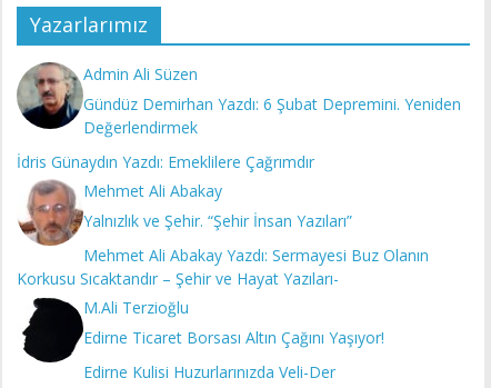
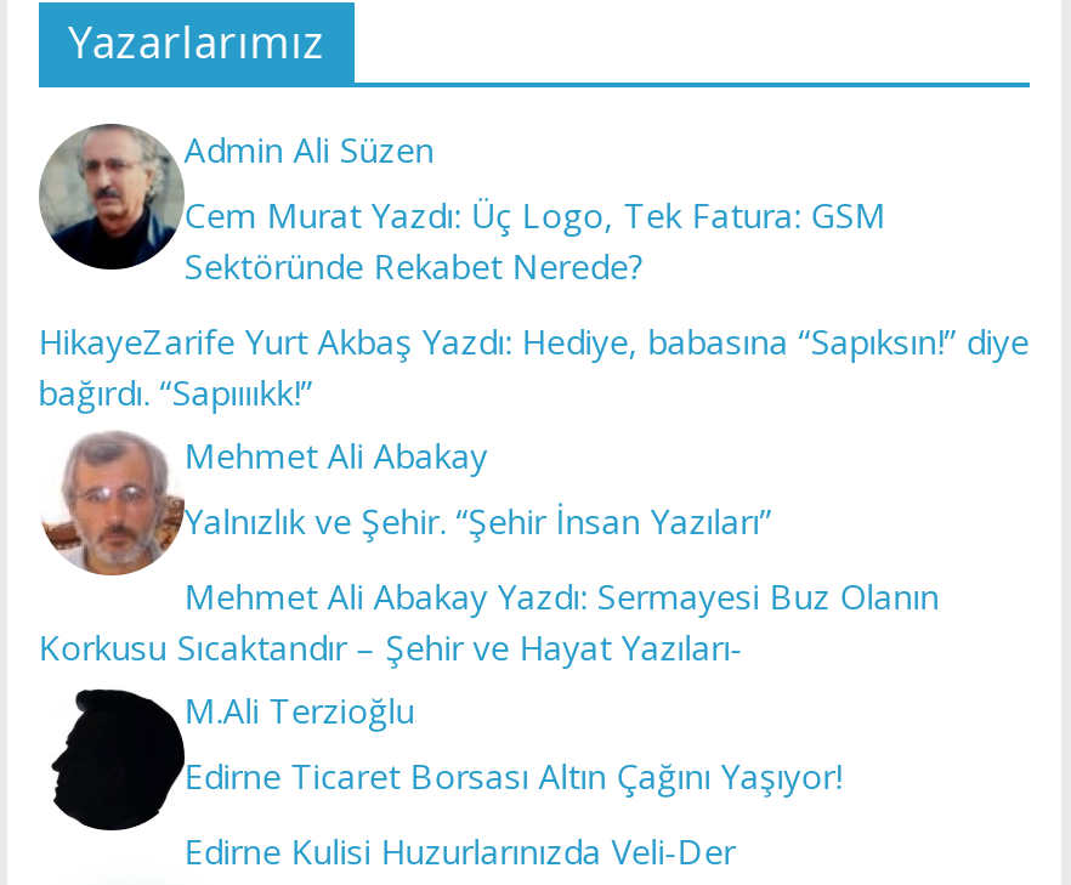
- Gündüz Demirhan Yazdı: 6 Şubat Depremini. Yeniden
- Değerlendirmek
+ Cem Murat Yazdı: Üç Logo, Tek Fatura: GSM
+ Sektöründe Rekabet Nerede?

- İdris Günaydın Yazdı: Emeklilere Çağrımdır
+ HikayeZarife Yurt Akbaş Yazdı: Hediye, babasına “Sapıksın!” diye
+ bağırdı. “Sapııııkk!”
